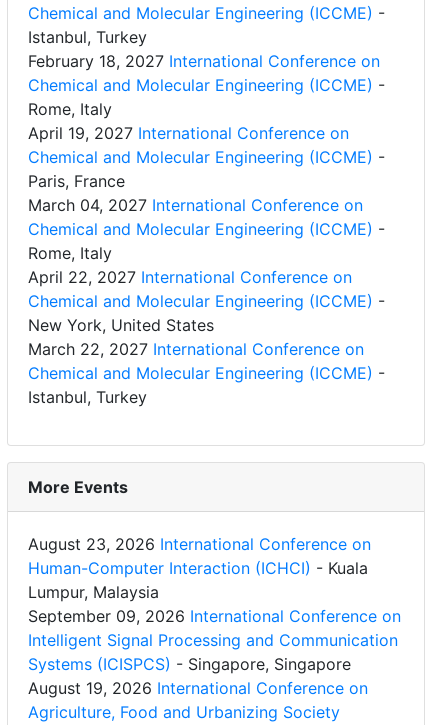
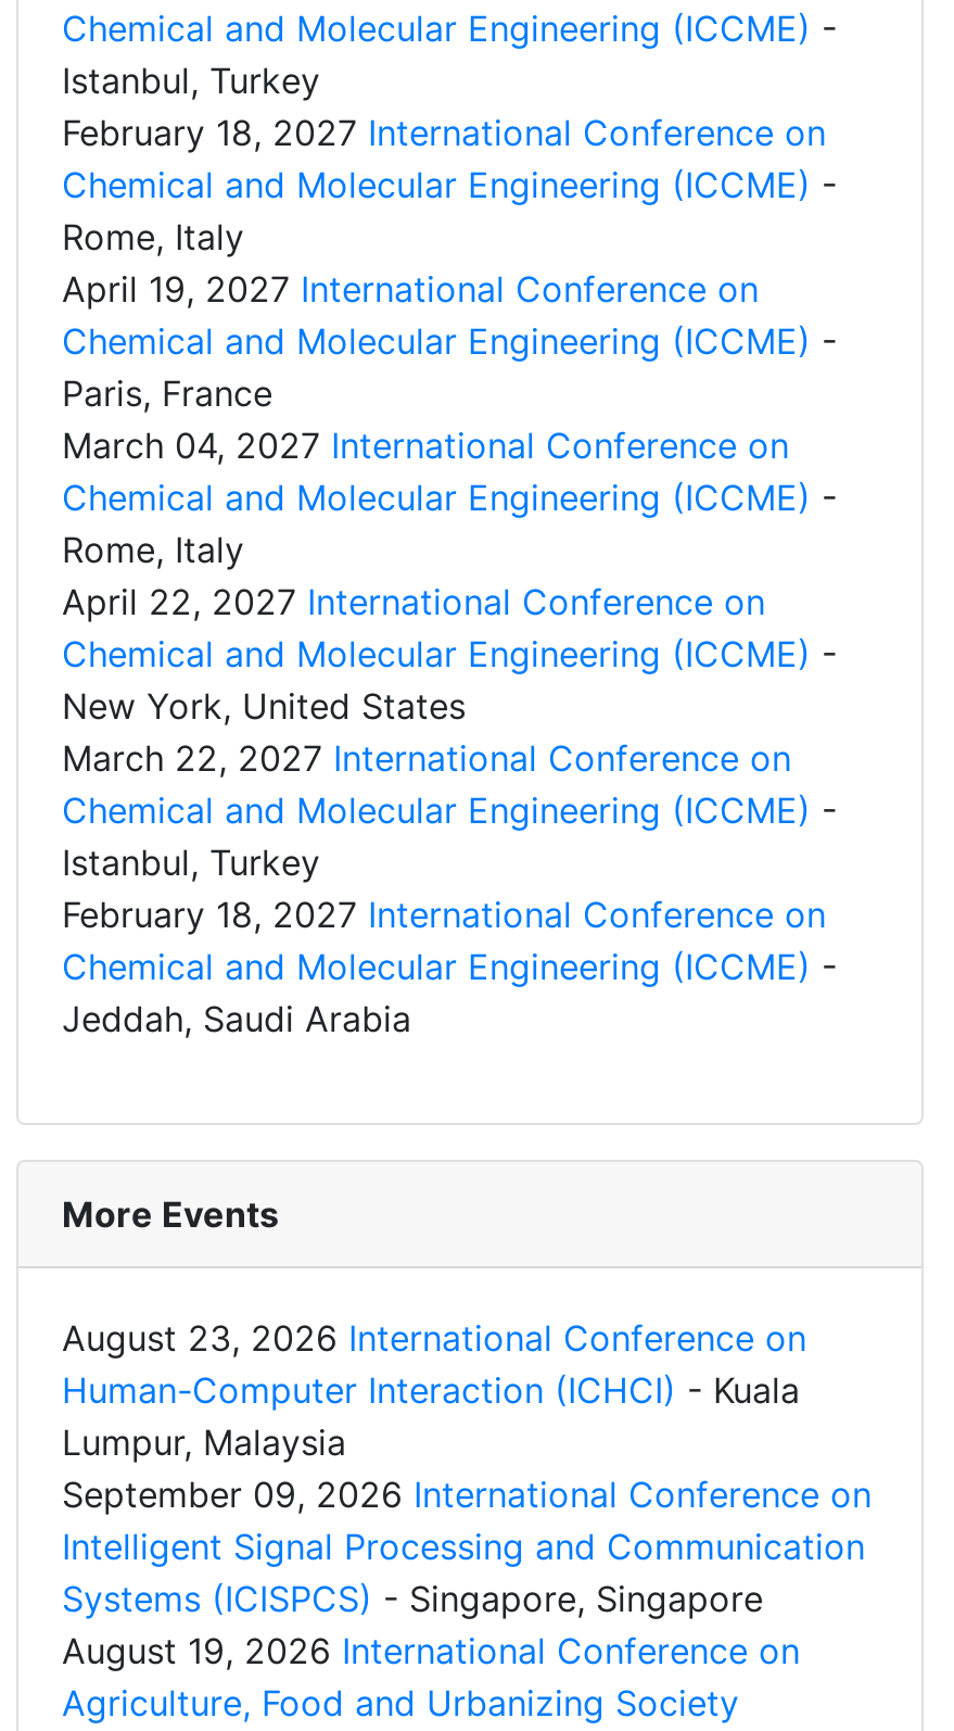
+ February 18, 2027 International Conference on
+ Chemical and Molecular Engineering (ICCME) -
+ Jeddah, Saudi Arabia
